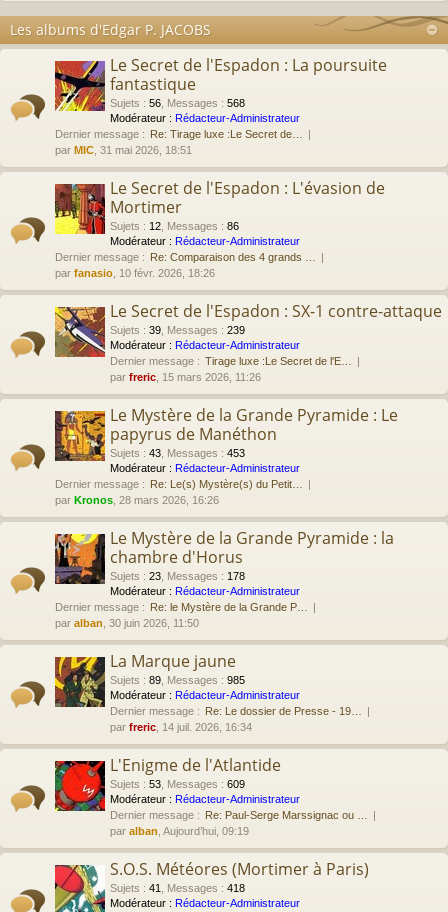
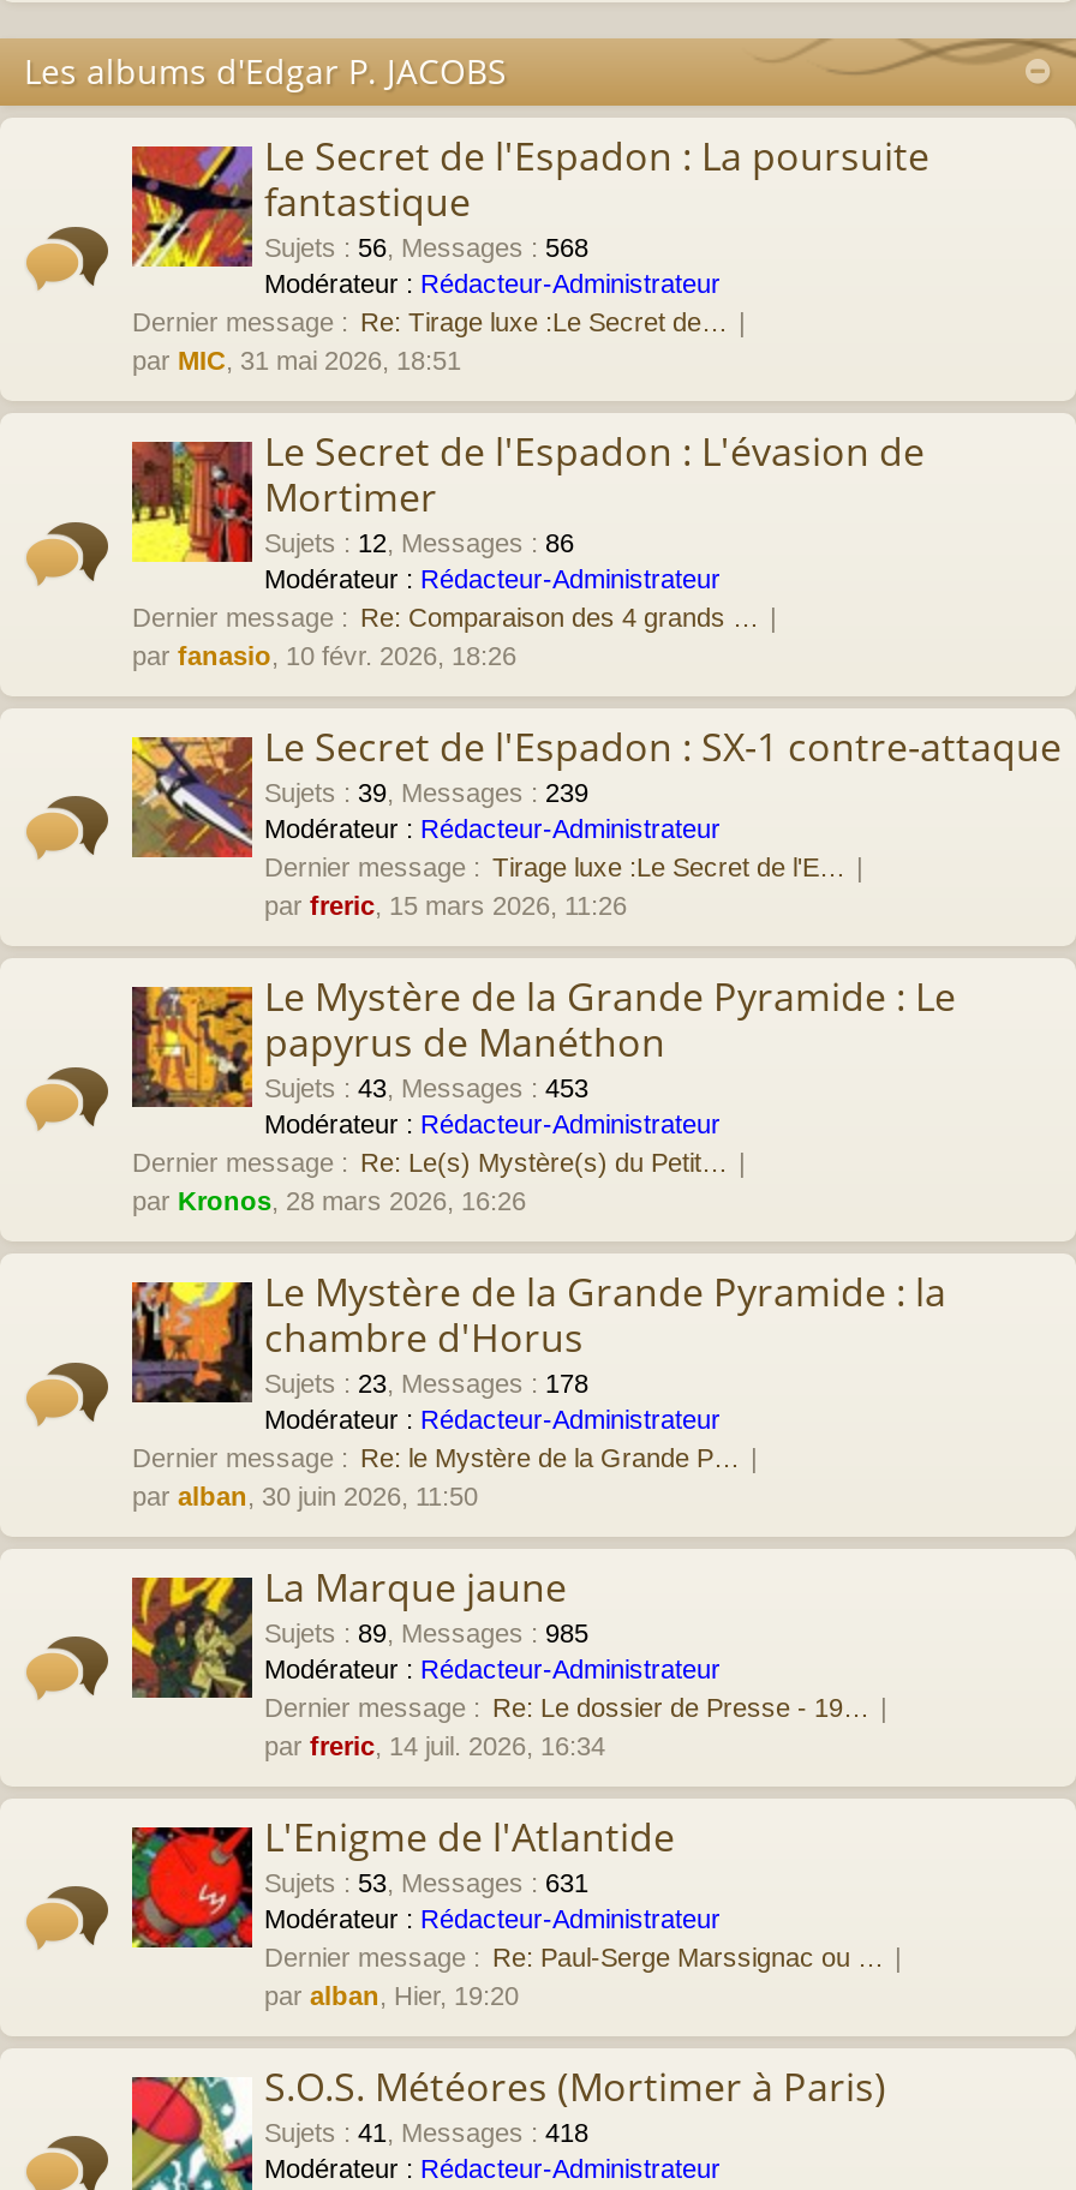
- Sujets: 53, Messages: 609
+ Sujets: 53, Messages: 631

- par alban, Aujourd’hui, 09:19
+ par alban, Hier, 19:20
